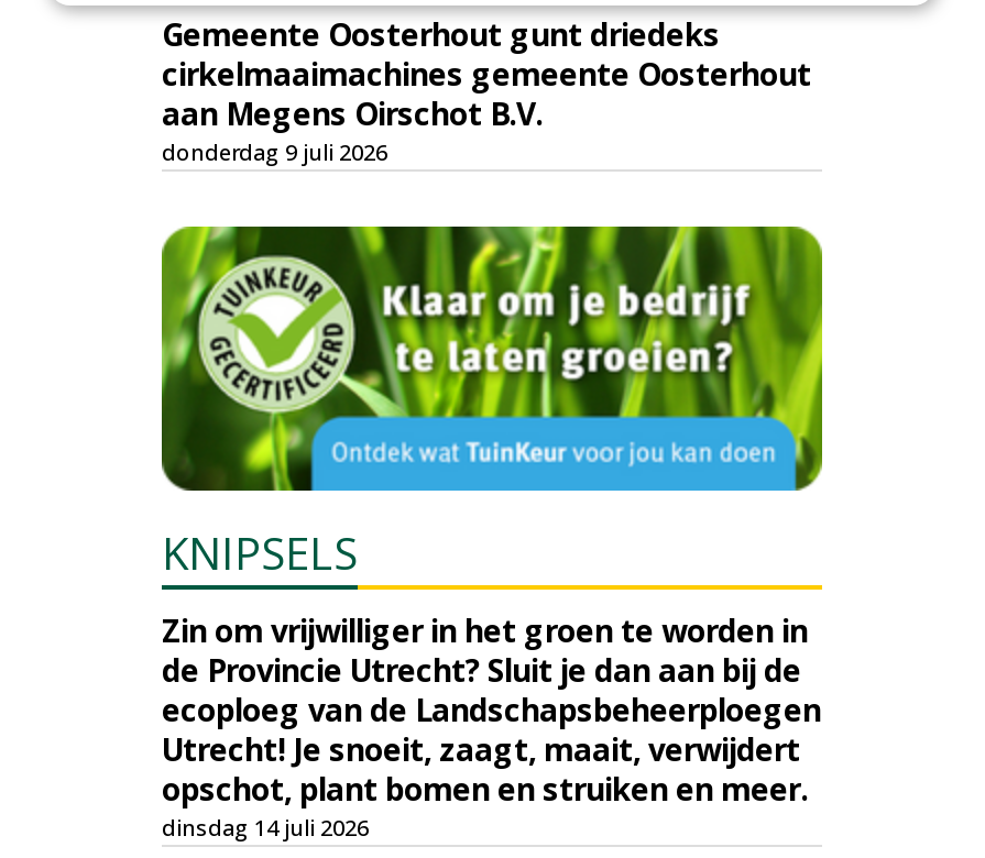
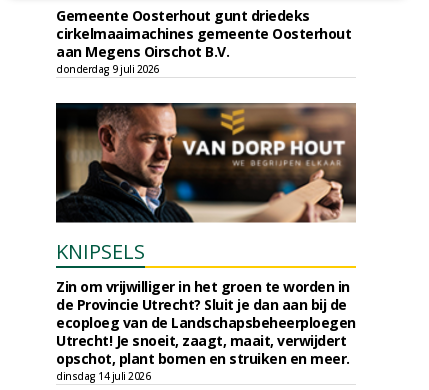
- [image]
+ [image]
